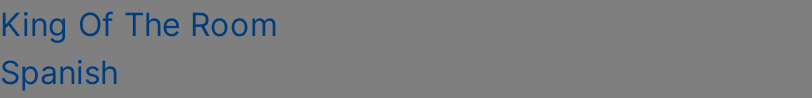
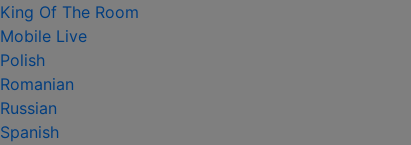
+ Mobile Live
+ Polish
+ Romanian
+ Russian
